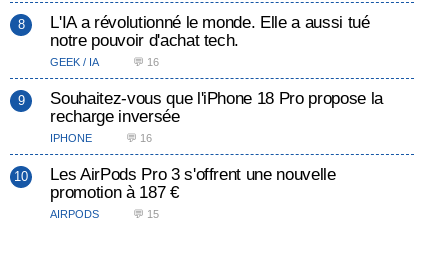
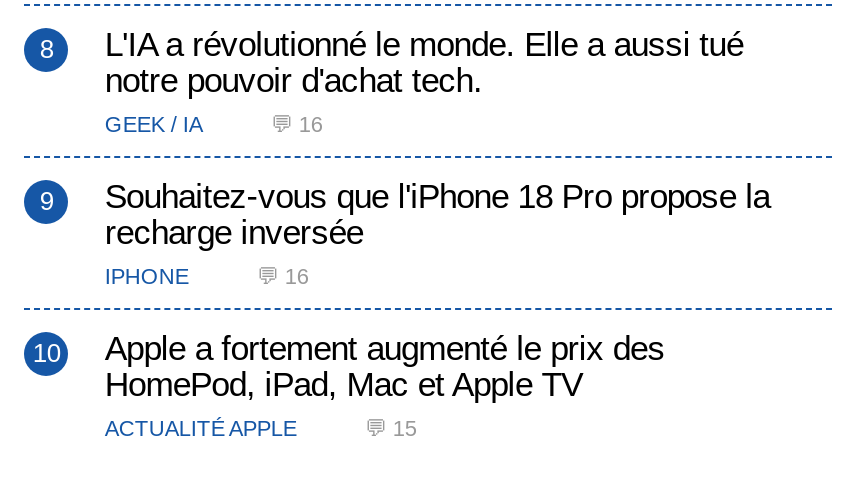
- Les AirPods Pro 3 s'offrent une nouvelle
- promotion à 187 €
- AIRPODS
+ Apple a fortement augmenté le prix des
+ HomePod, iPad, Mac et Apple TV
+ ACTUALITÉ APPLE
